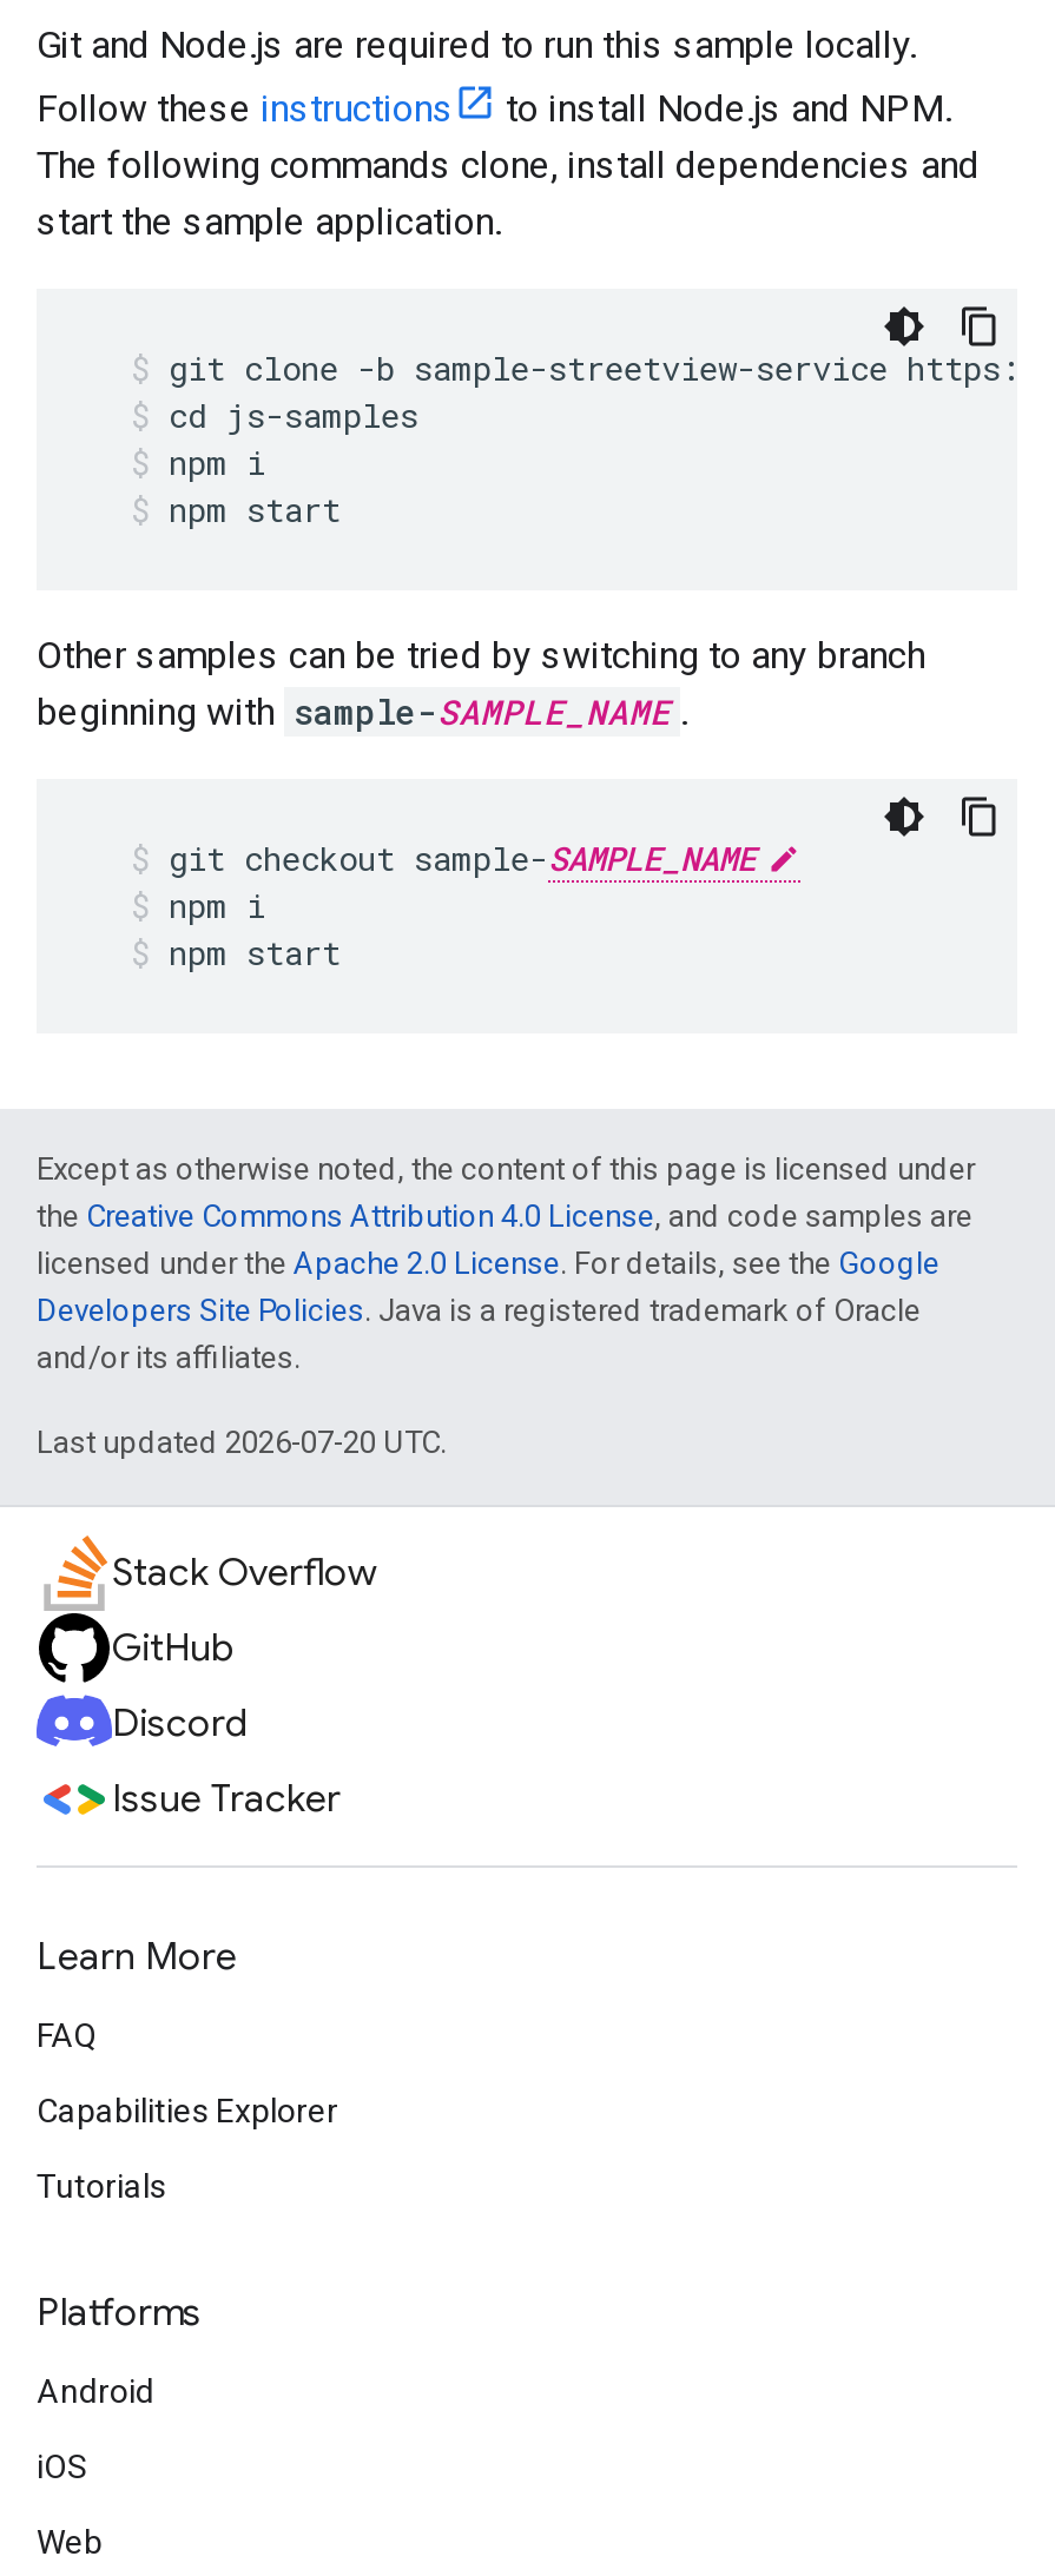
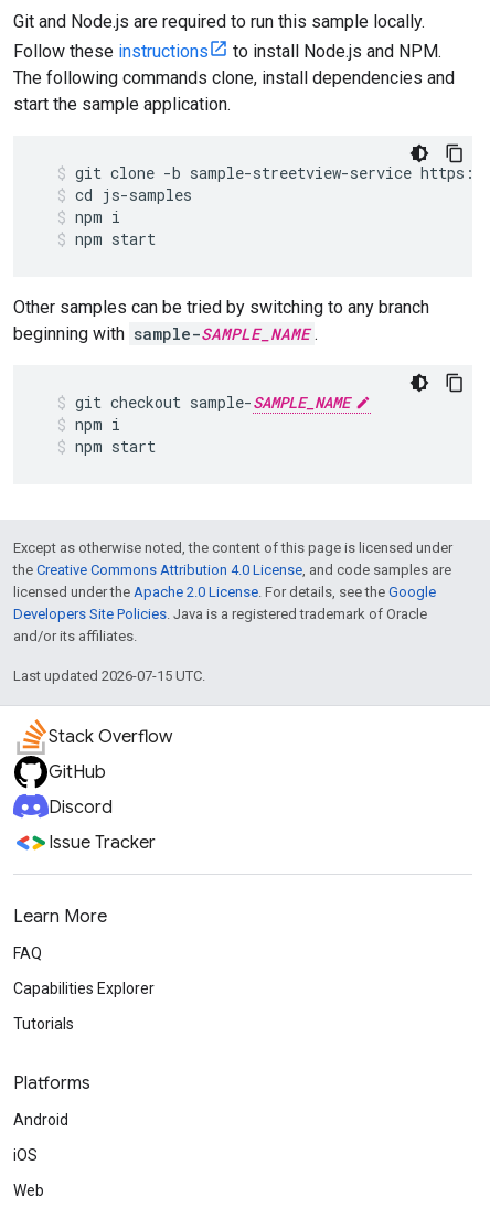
- Last updated 2026-07-20 UTC.
+ Last updated 2026-07-15 UTC.
